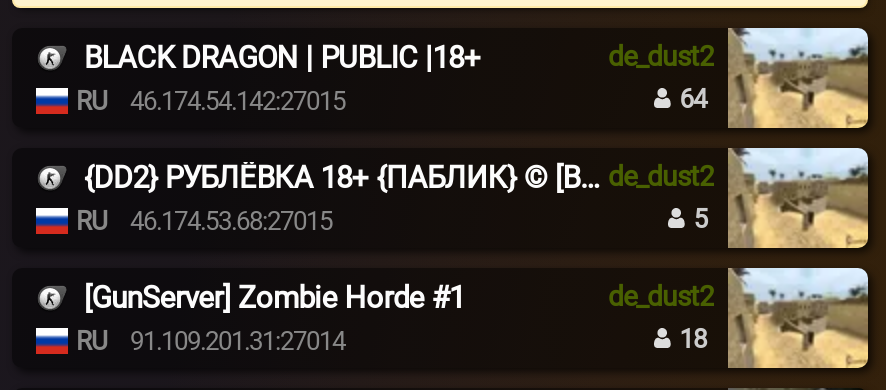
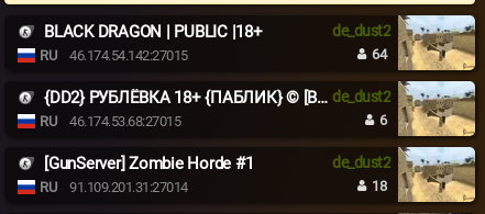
- 5
+ 6
